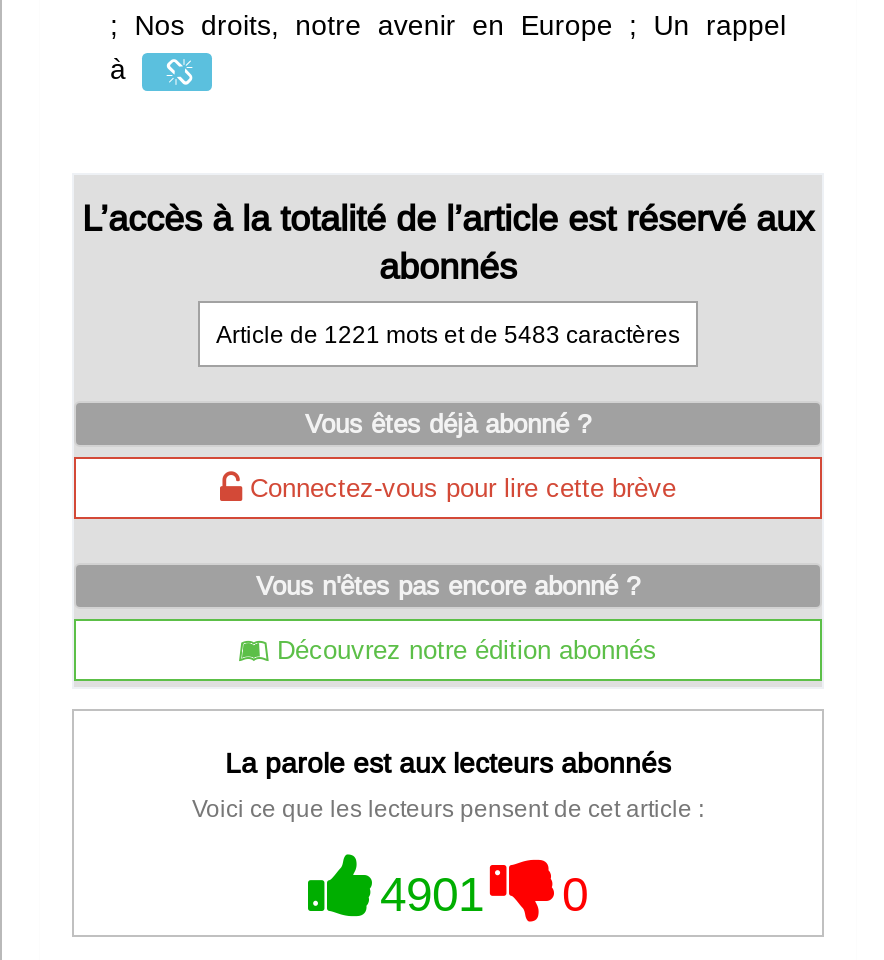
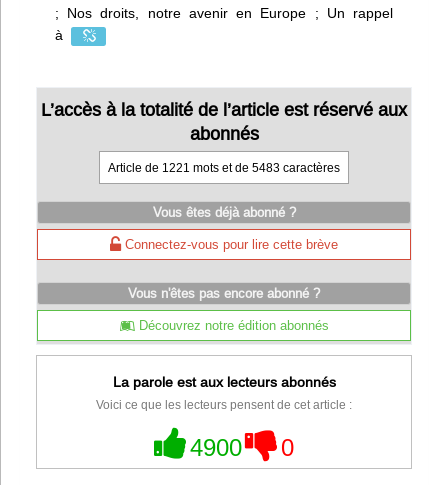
- 4901 0
+ 4900 0
